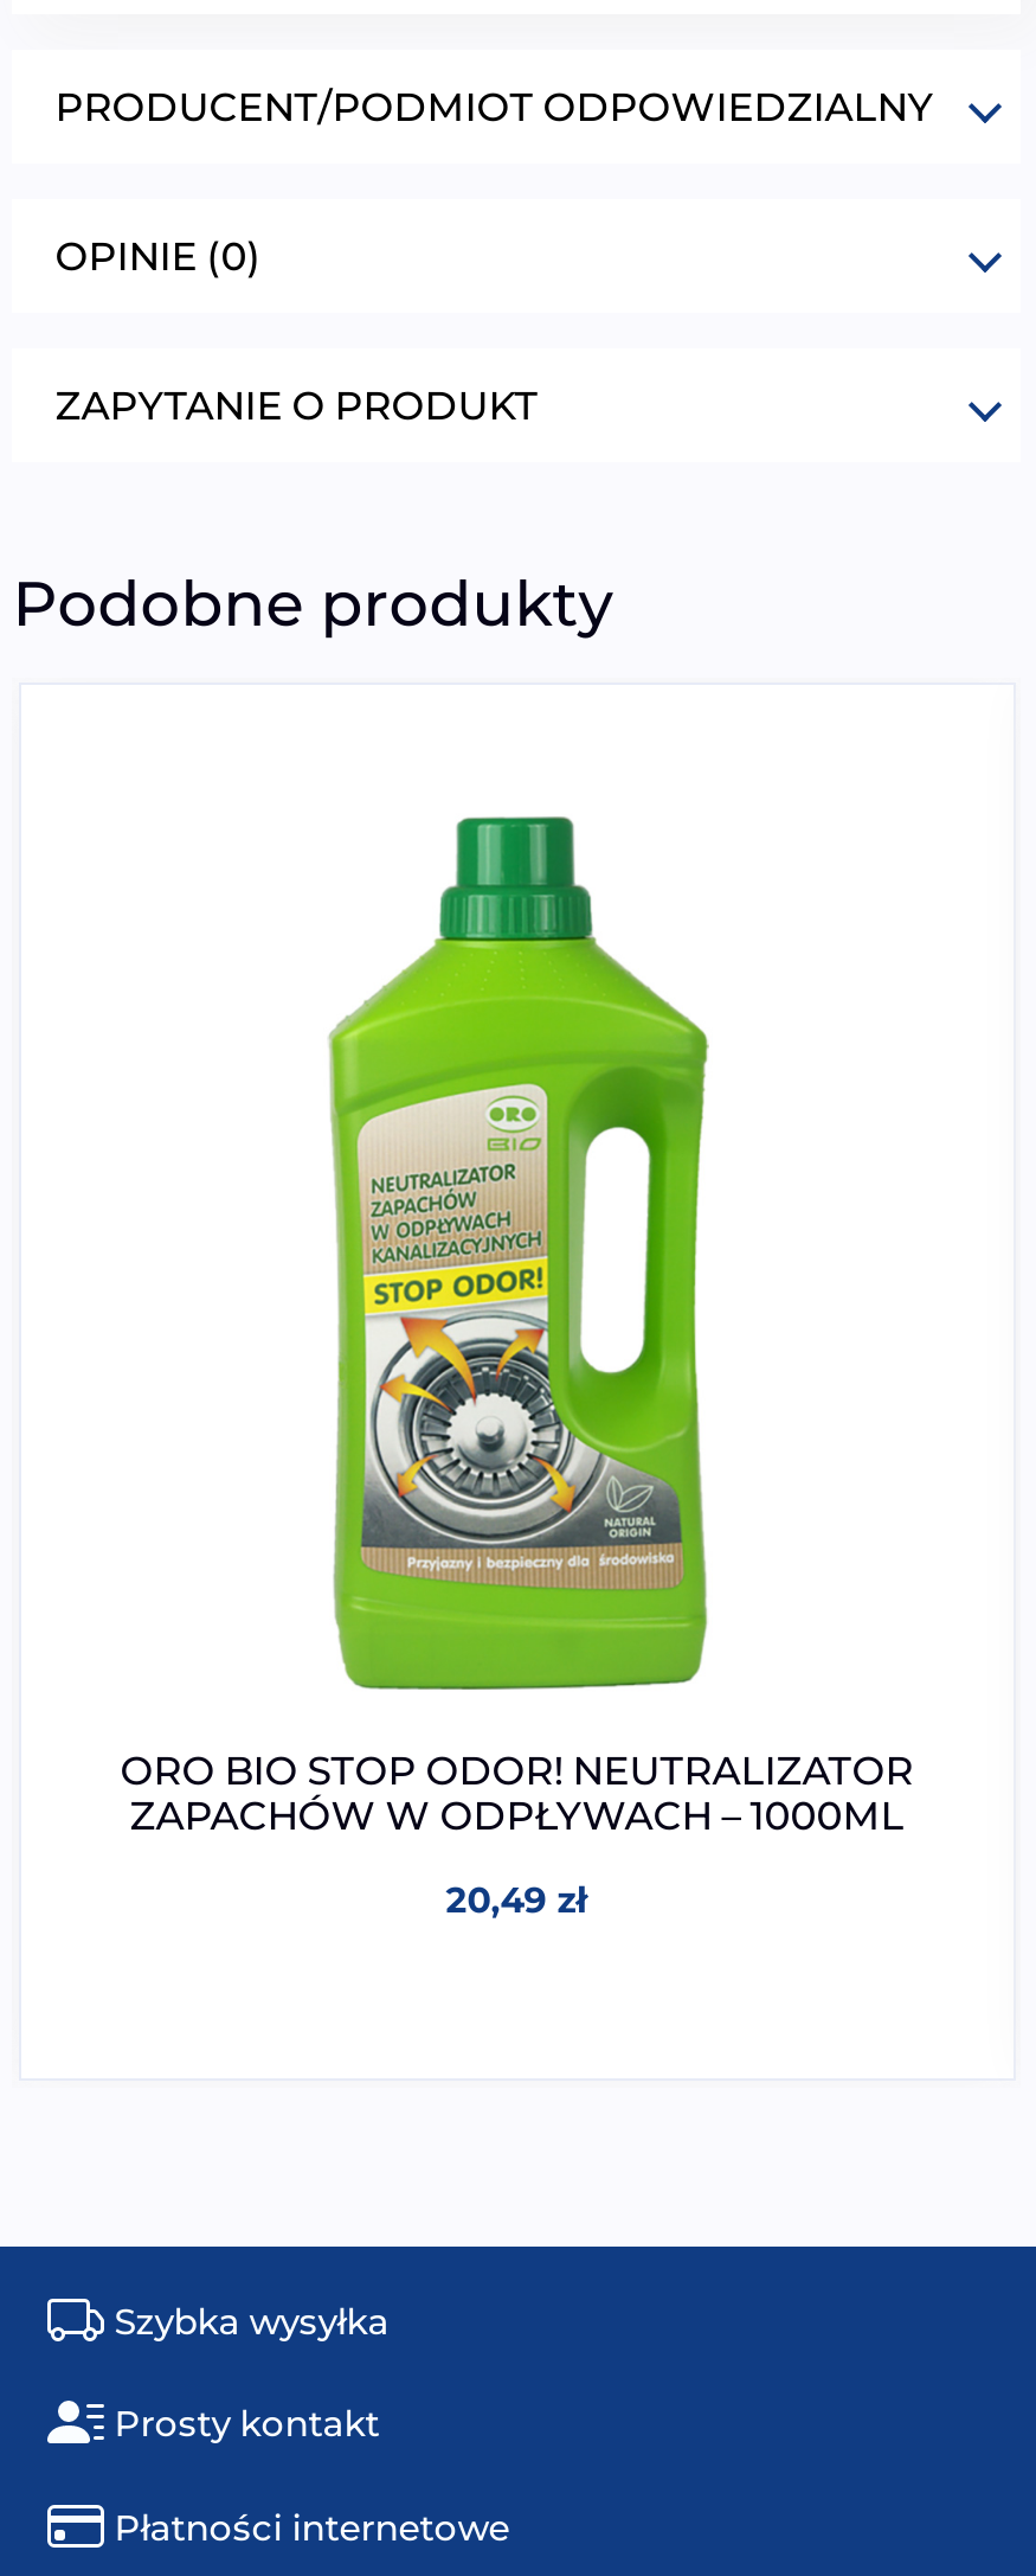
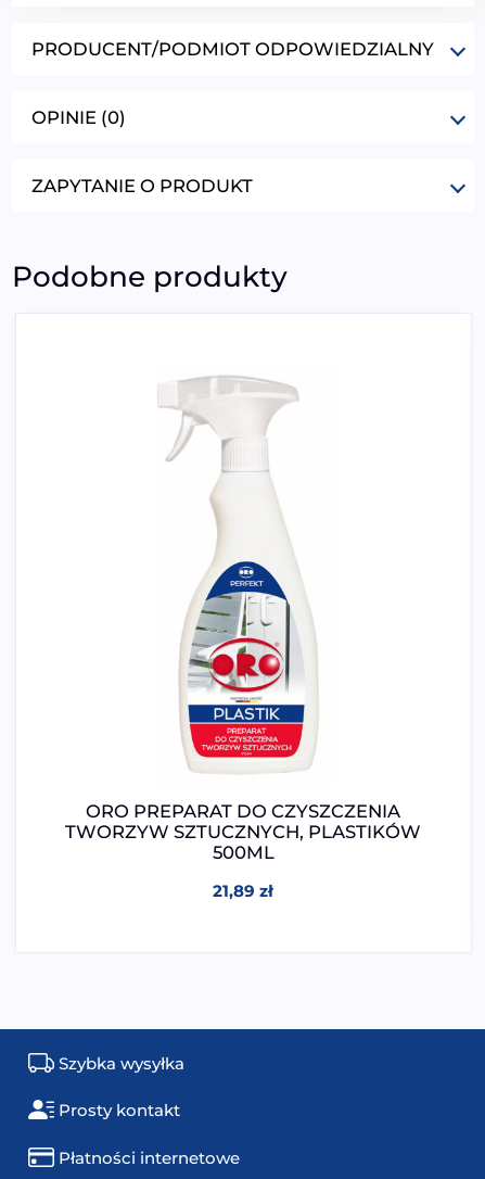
- [image]
- ORO BIO STOP ODOR! NEUTRALIZATOR
- ZAPACHÓW W ODPŁYWACH – 1000ML
+ [image]
+ ORO PREPARAT DO CZYSZCZENIA
+ TWORZYW SZTUCZNYCH, PLASTIKÓW
+ 500ML

- 20,49 zł
+ 21,89 zł
